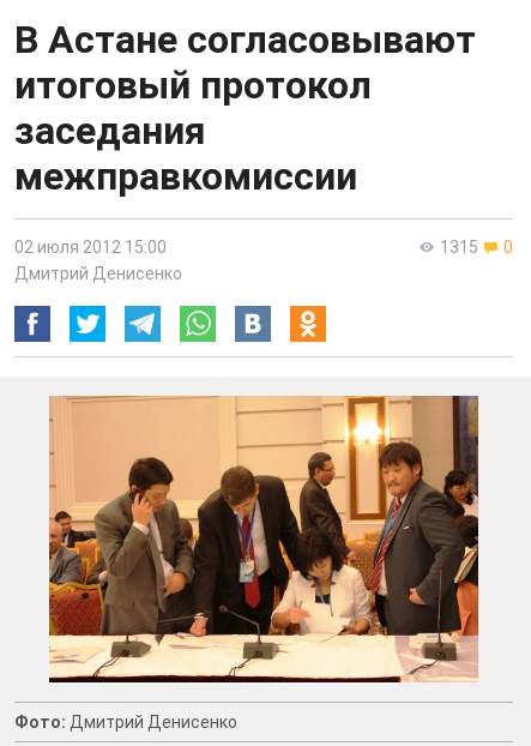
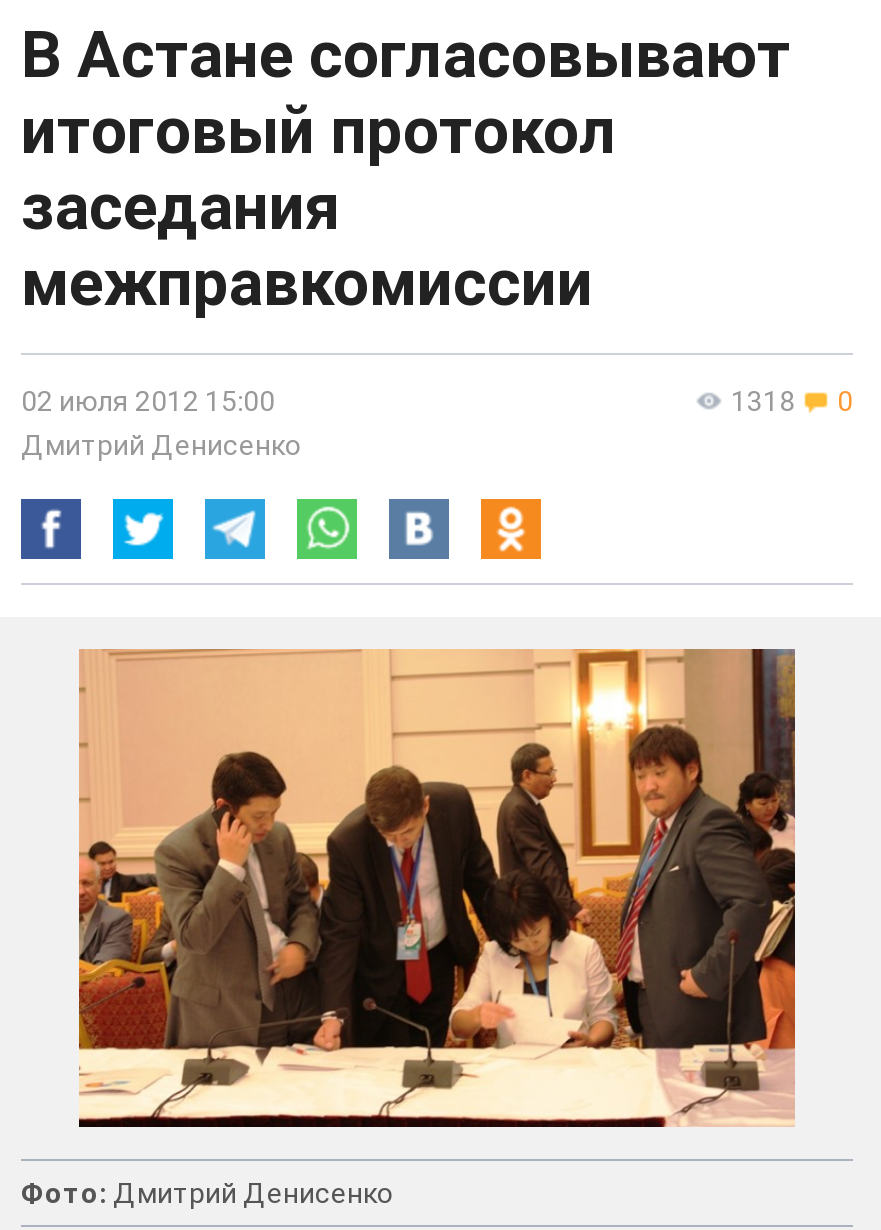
- 1315 0
+ 1318 0
